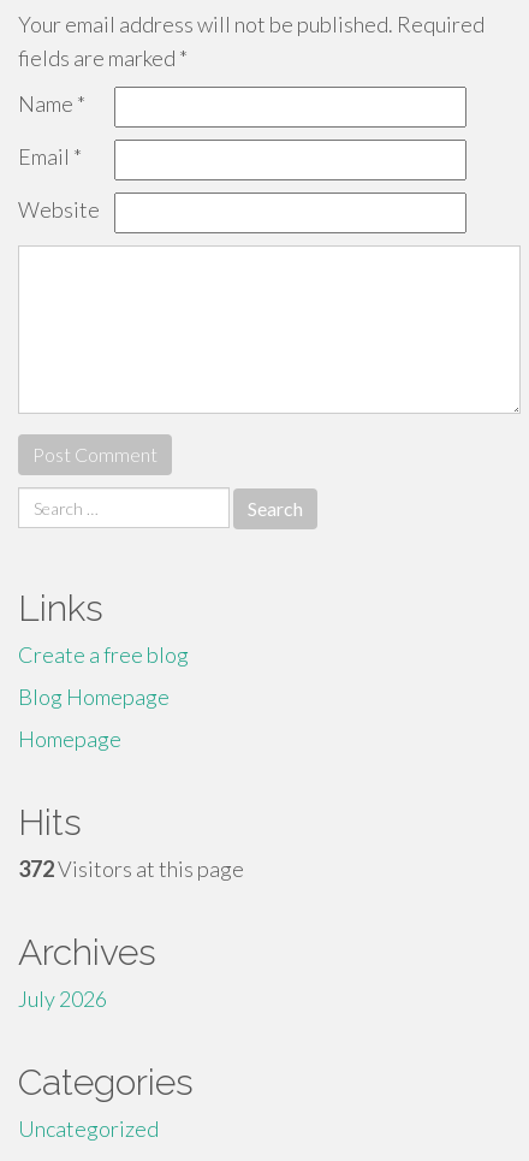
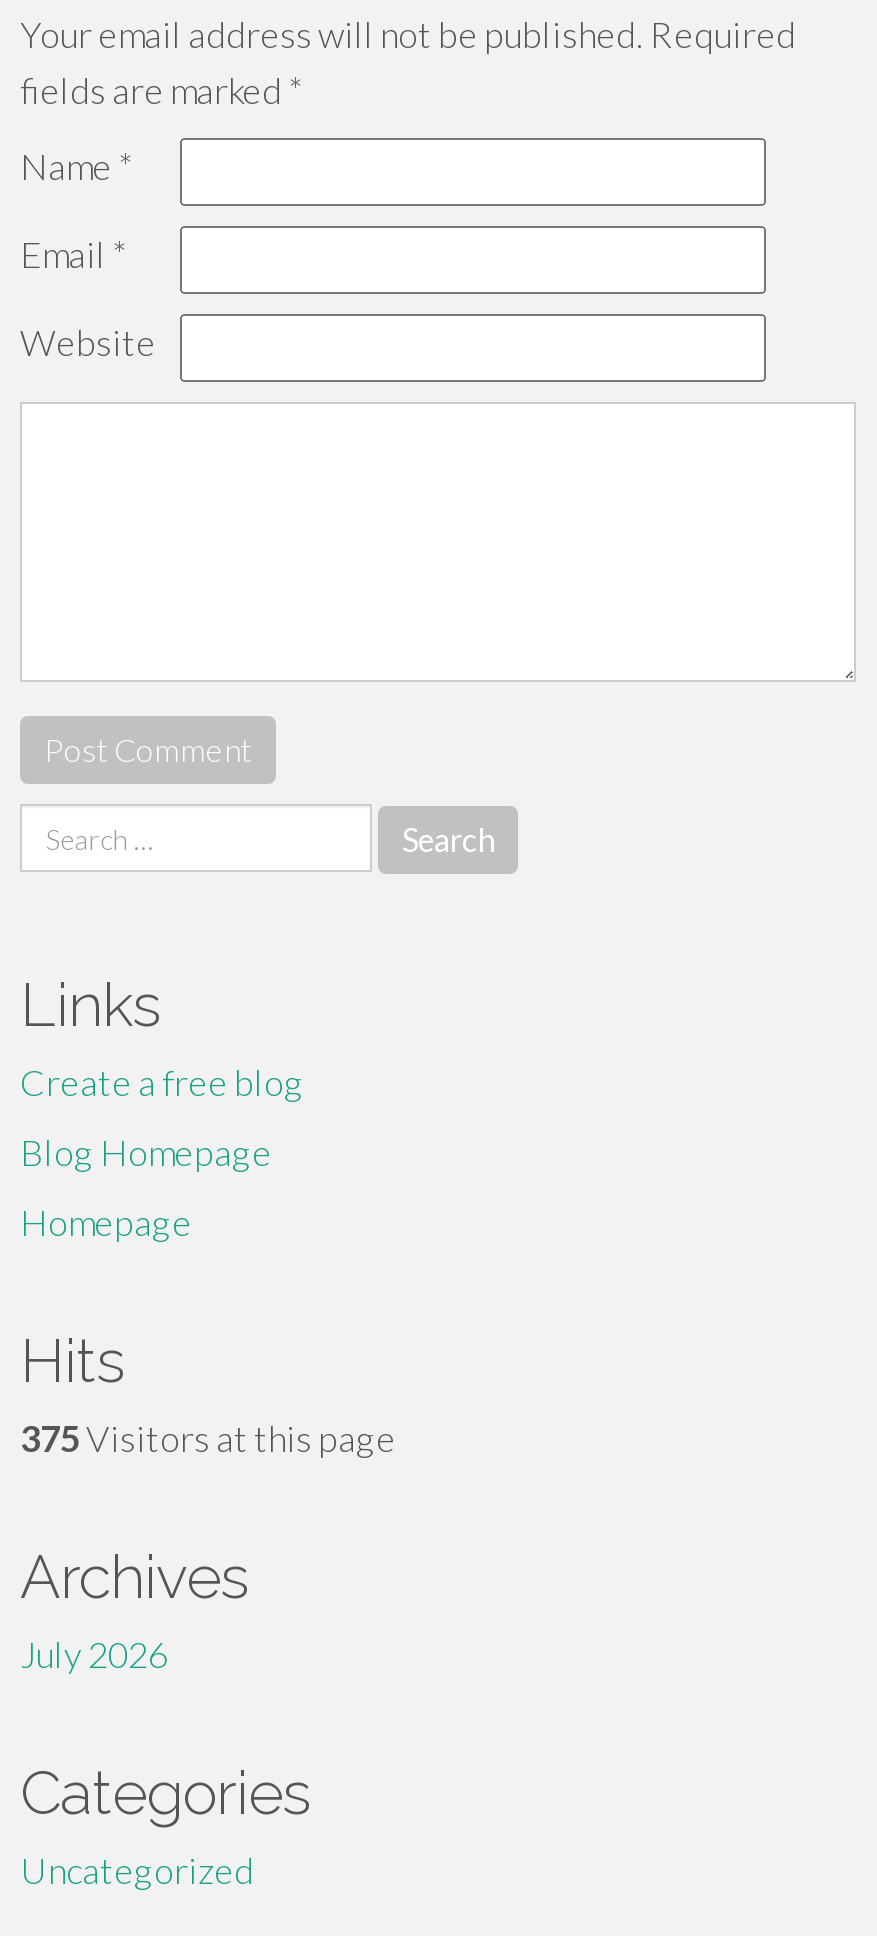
- 372Visitors at this page
+ 375Visitors at this page
